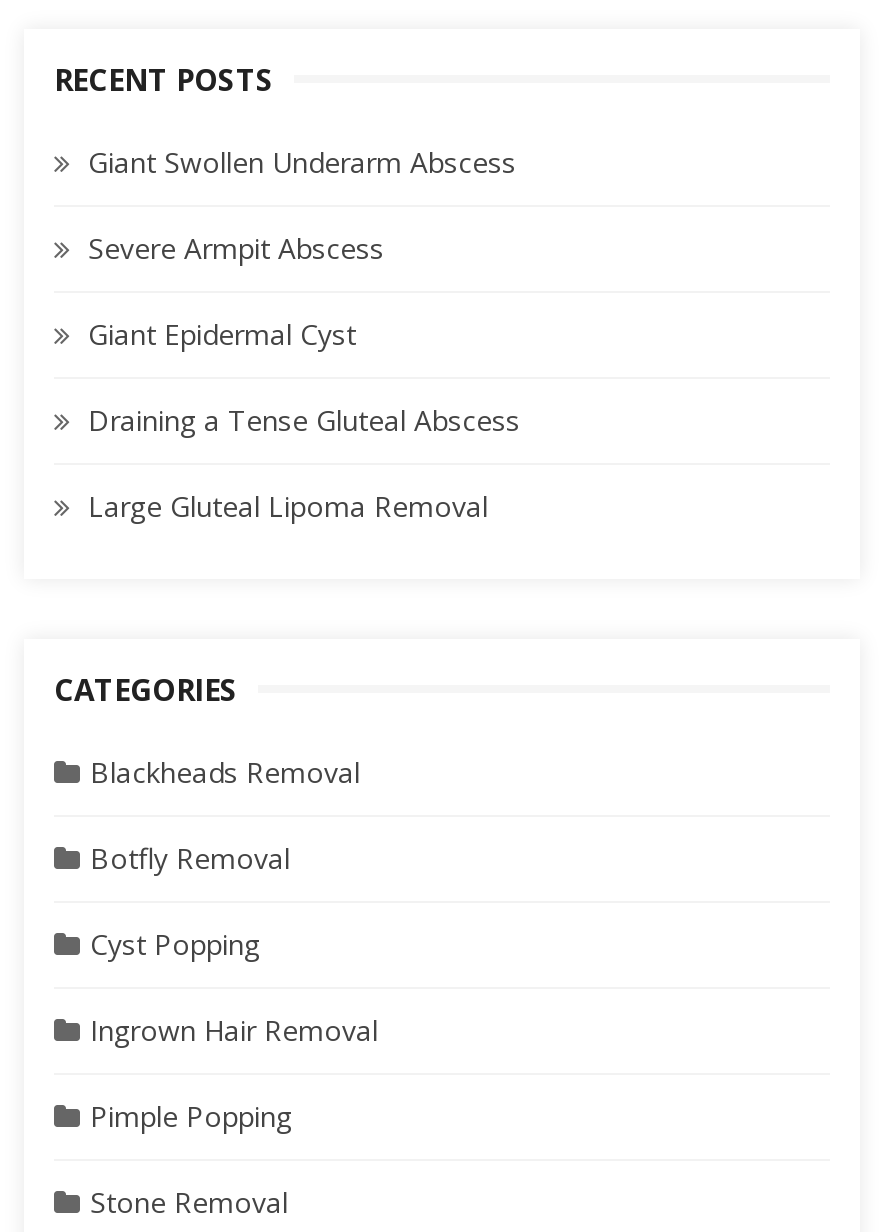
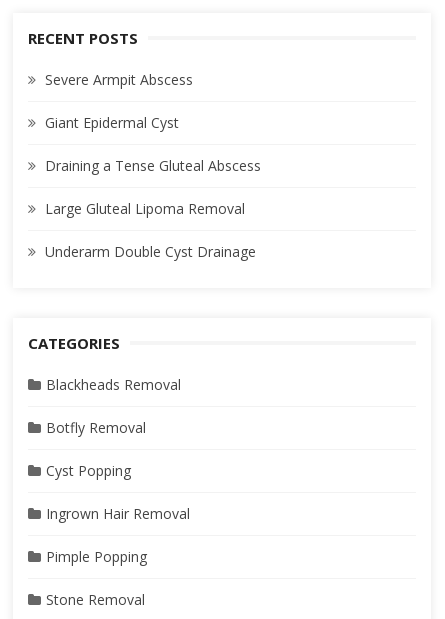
- Giant Swollen Underarm Abscess

moved up: Severe Armpit Abscess | Giant Epidermal Cyst | Draining a Tense Gluteal Abscess | Large Gluteal Lipoma Removal

+ Underarm Double Cyst Drainage
